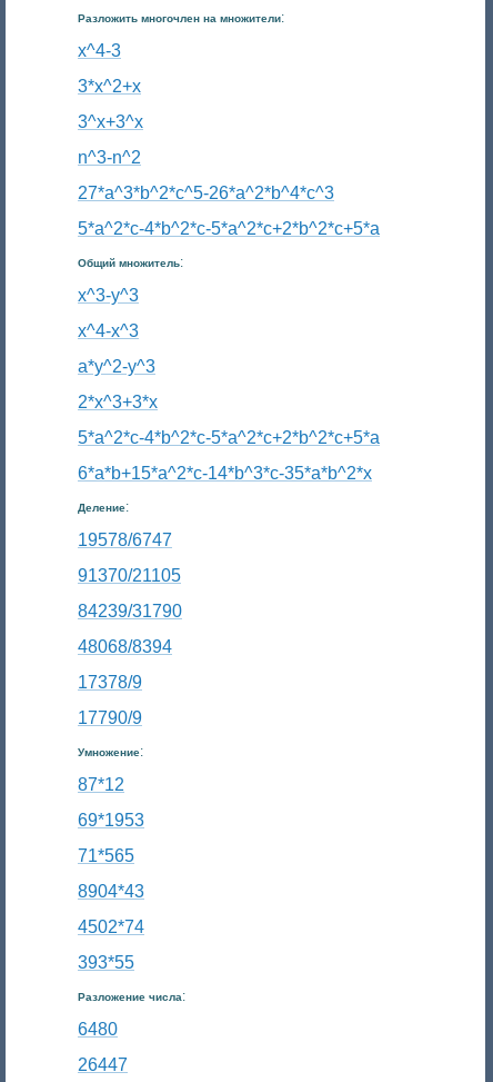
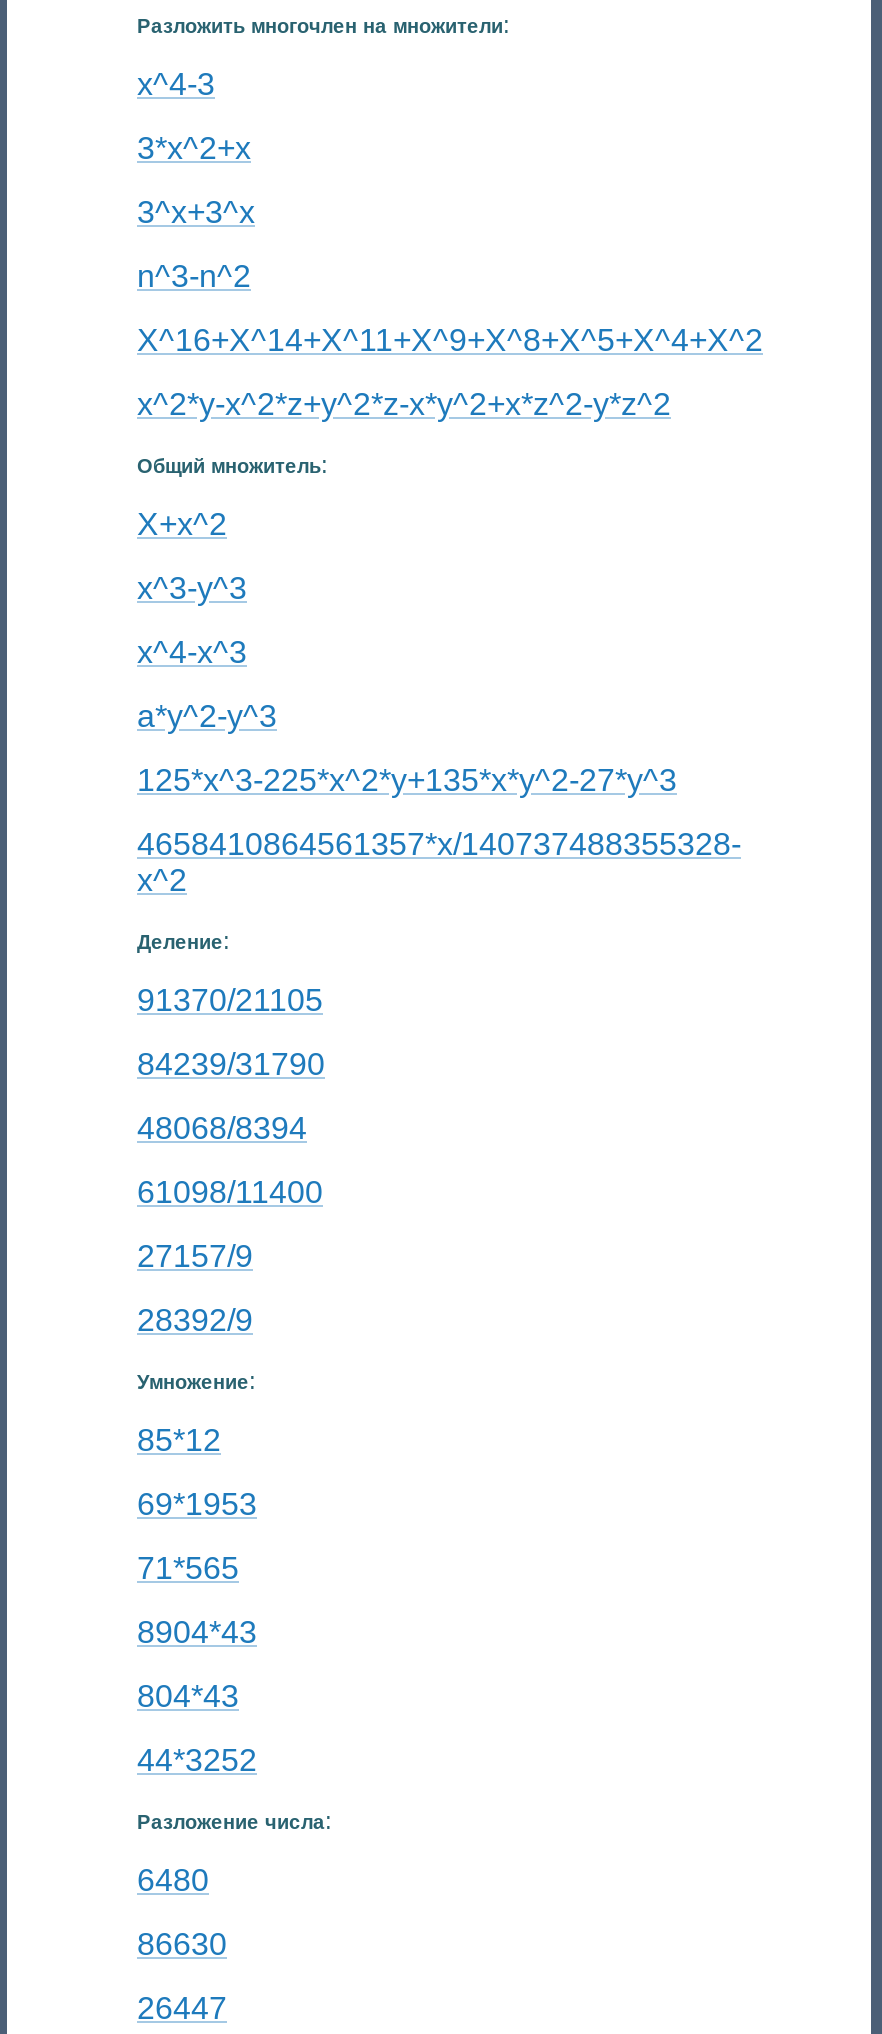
- 27*a^3*b^2*c^5-26*a^2*b^4*c^3
+ X^16+X^14+X^11+X^9+X^8+X^5+X^4+X^2

- 5*a^2*c-4*b^2*c-5*a^2*c+2*b^2*c+5*a
+ x^2*y-x^2*z+y^2*z-x*y^2+x*z^2-y*z^2

+ X+x^2

- 2*x^3+3*x
- 5*a^2*c-4*b^2*c-5*a^2*c+2*b^2*c+5*a
- 6*a*b+15*a^2*c-14*b^3*c-35*a*b^2*x
+ 125*x^3-225*x^2*y+135*x*y^2-27*y^3
+ 4658410864561357*x/140737488355328-
+ x^2

- 19578/6747

- 17378/9
- 17790/9
+ 61098/11400
+ 27157/9
+ 28392/9

- 87*12
+ 85*12

- 4502*74
+ 804*43

- 393*55
+ 44*3252

+ 86630
